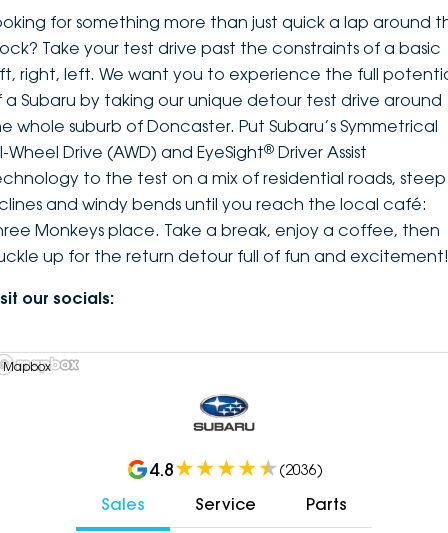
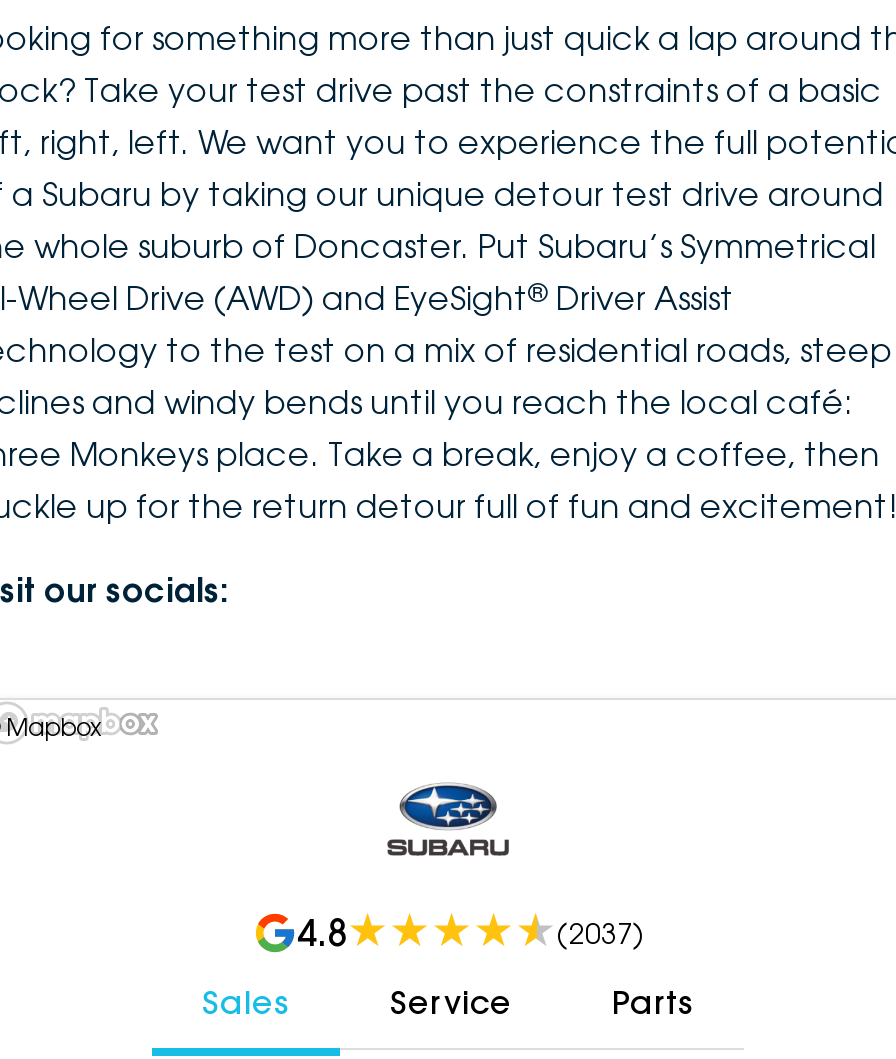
- (2036)
+ (2037)
